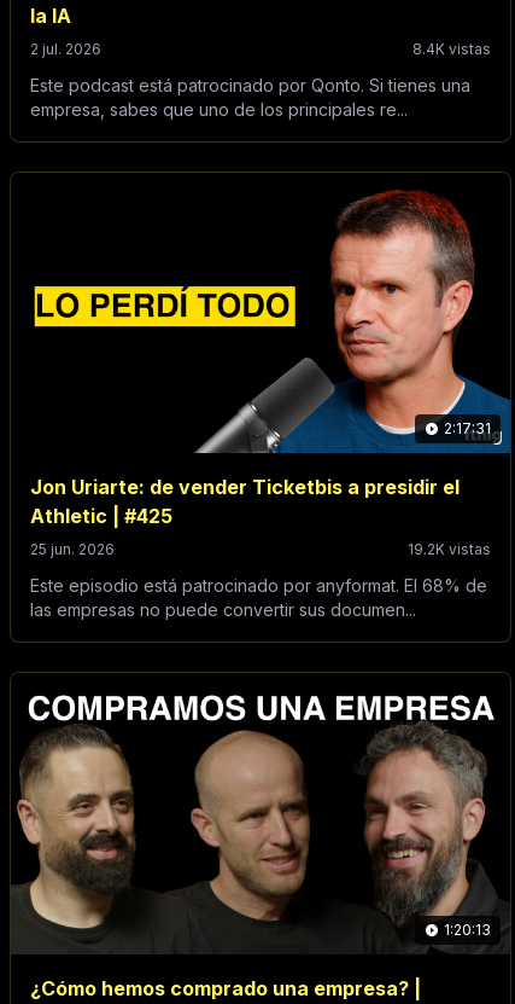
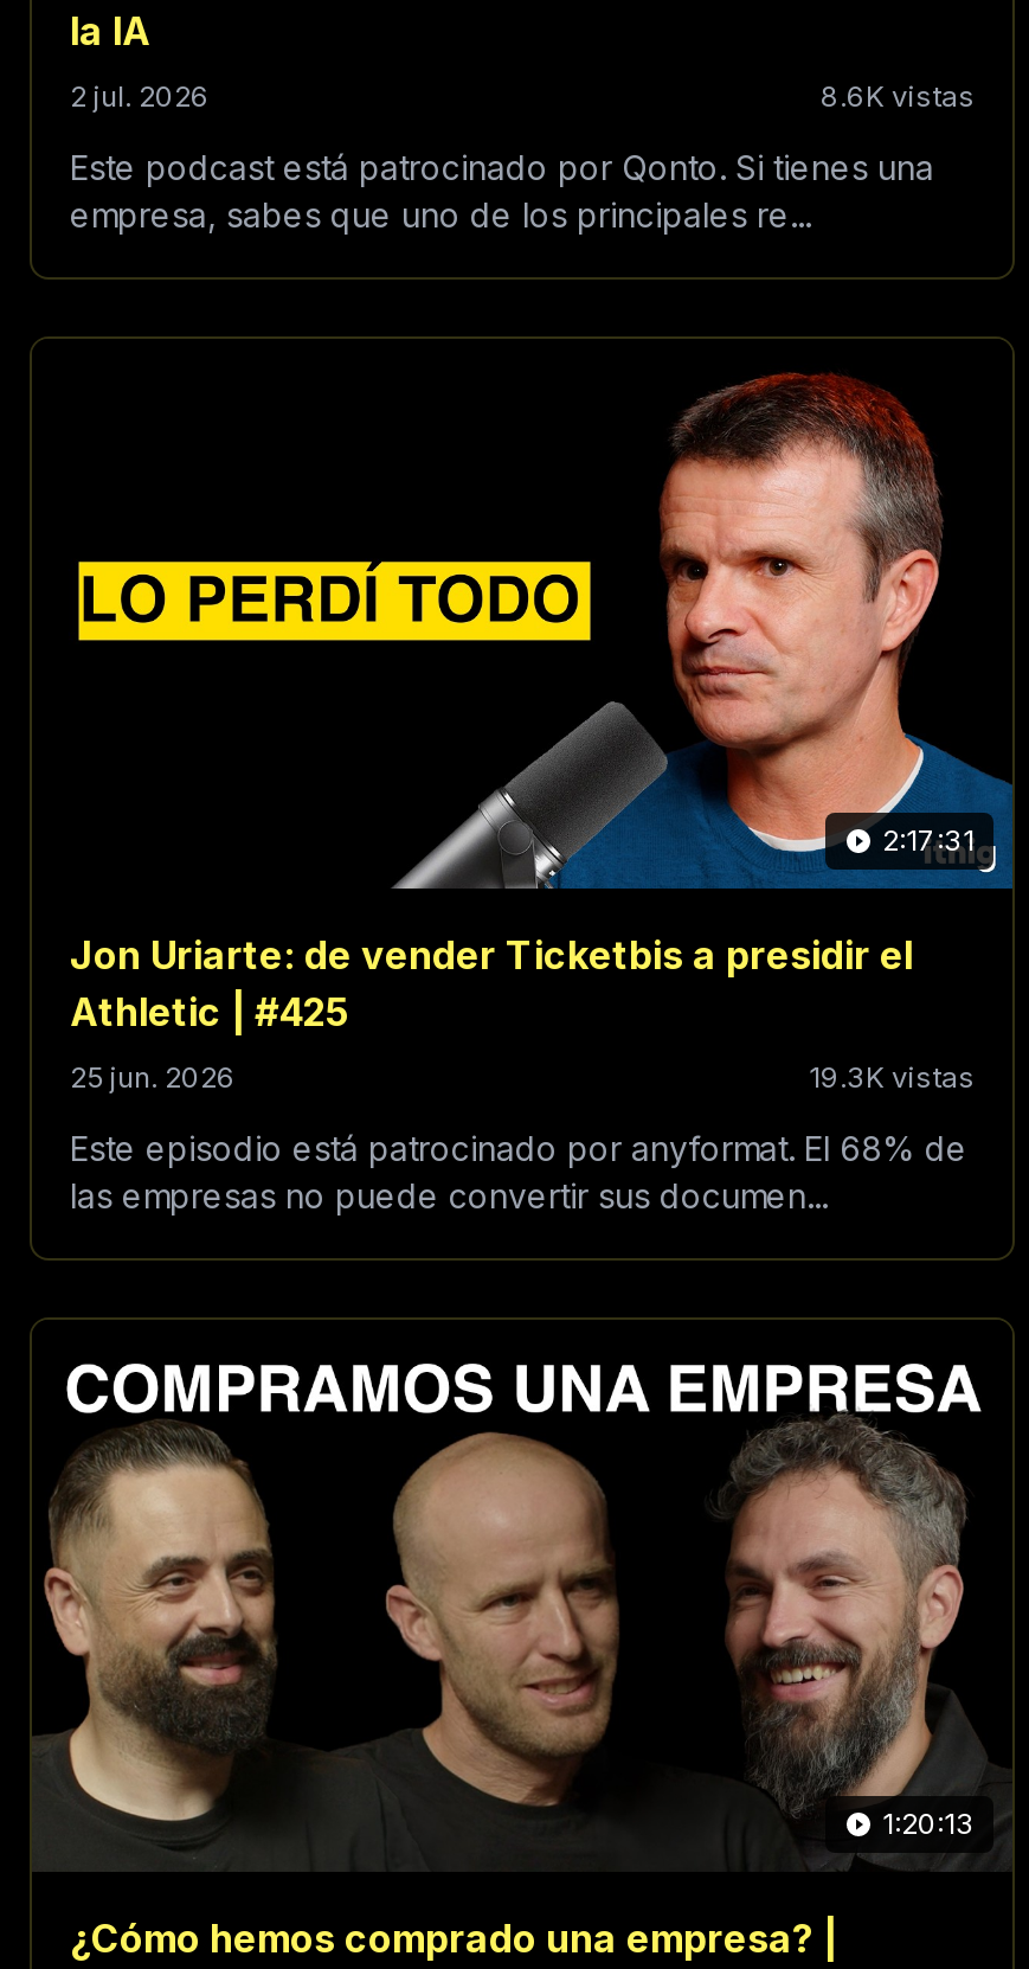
- 8.4K vistas
+ 8.6K vistas

- 19.2K vistas
+ 19.3K vistas
